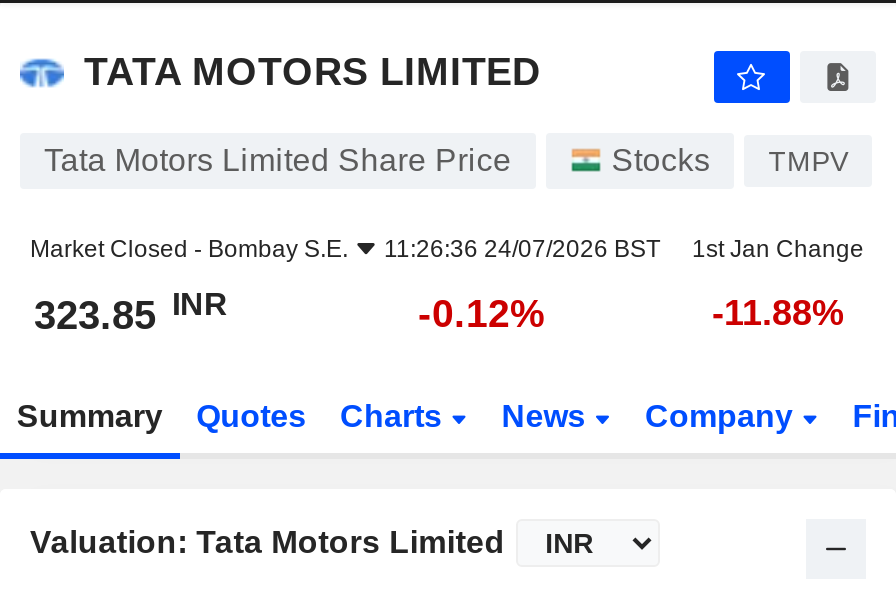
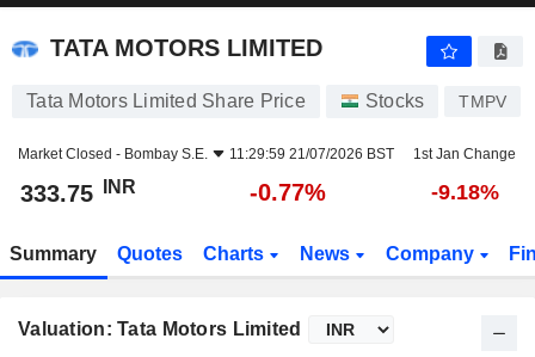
- Market Closed - Bombay S.E. 11:26:36 24/07/2026 BST 1st Jan Change
+ Market Closed - Bombay S.E. 11:29:59 21/07/2026 BST 1st Jan Change

- 323.85 INR
+ 333.75 INR

- -0.12%
+ -0.77%

- -11.88%
+ -9.18%
